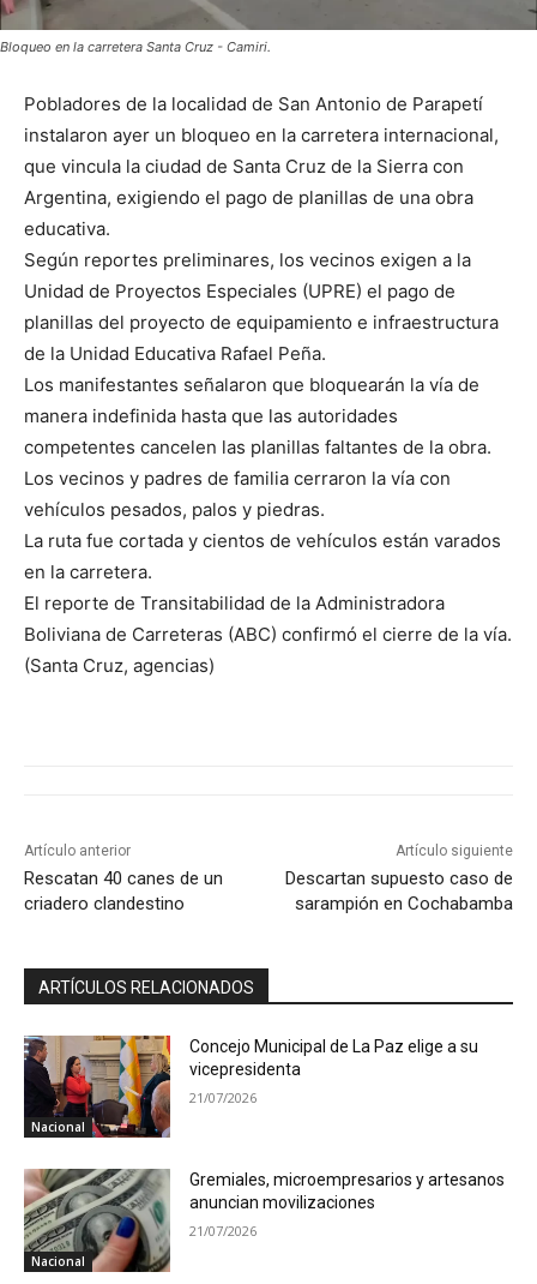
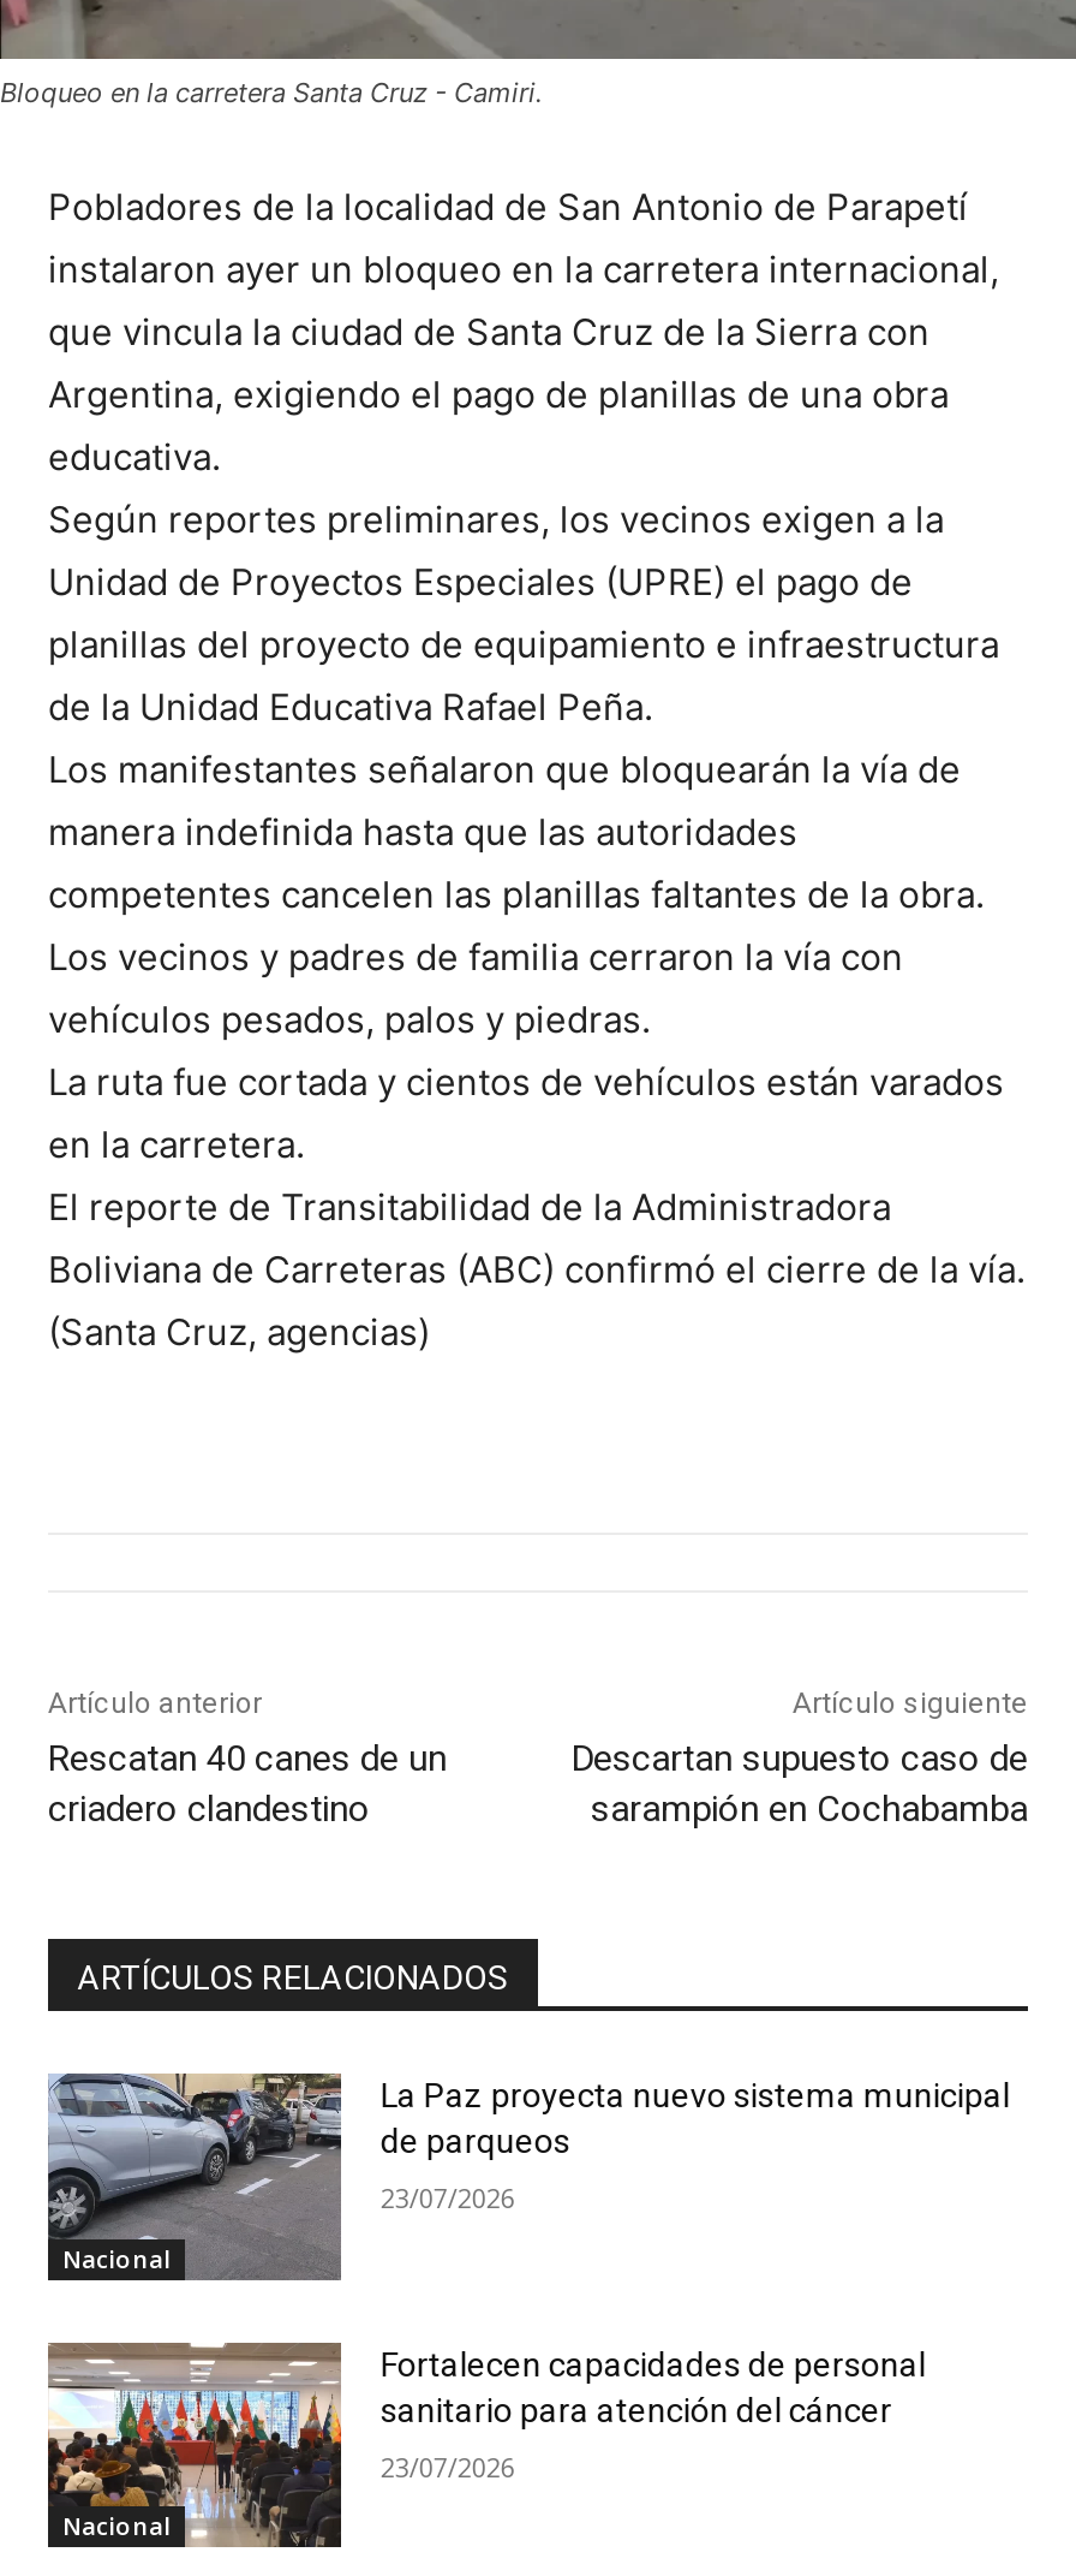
- [image]
- Concejo Municipal de La Paz elige a su
- vicepresidenta
+ [image]
+ La Paz proyecta nuevo sistema municipal
+ de parqueos

- 21/07/2026
+ 23/07/2026

- [image]
- Gremiales, microempresarios y artesanos
- anuncian movilizaciones
+ [image]
+ Fortalecen capacidades de personal
+ sanitario para atención del cáncer

- 21/07/2026
+ 23/07/2026
